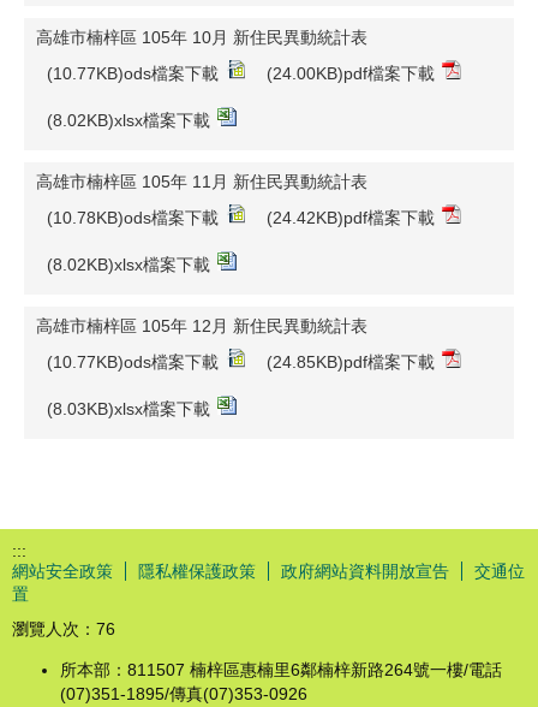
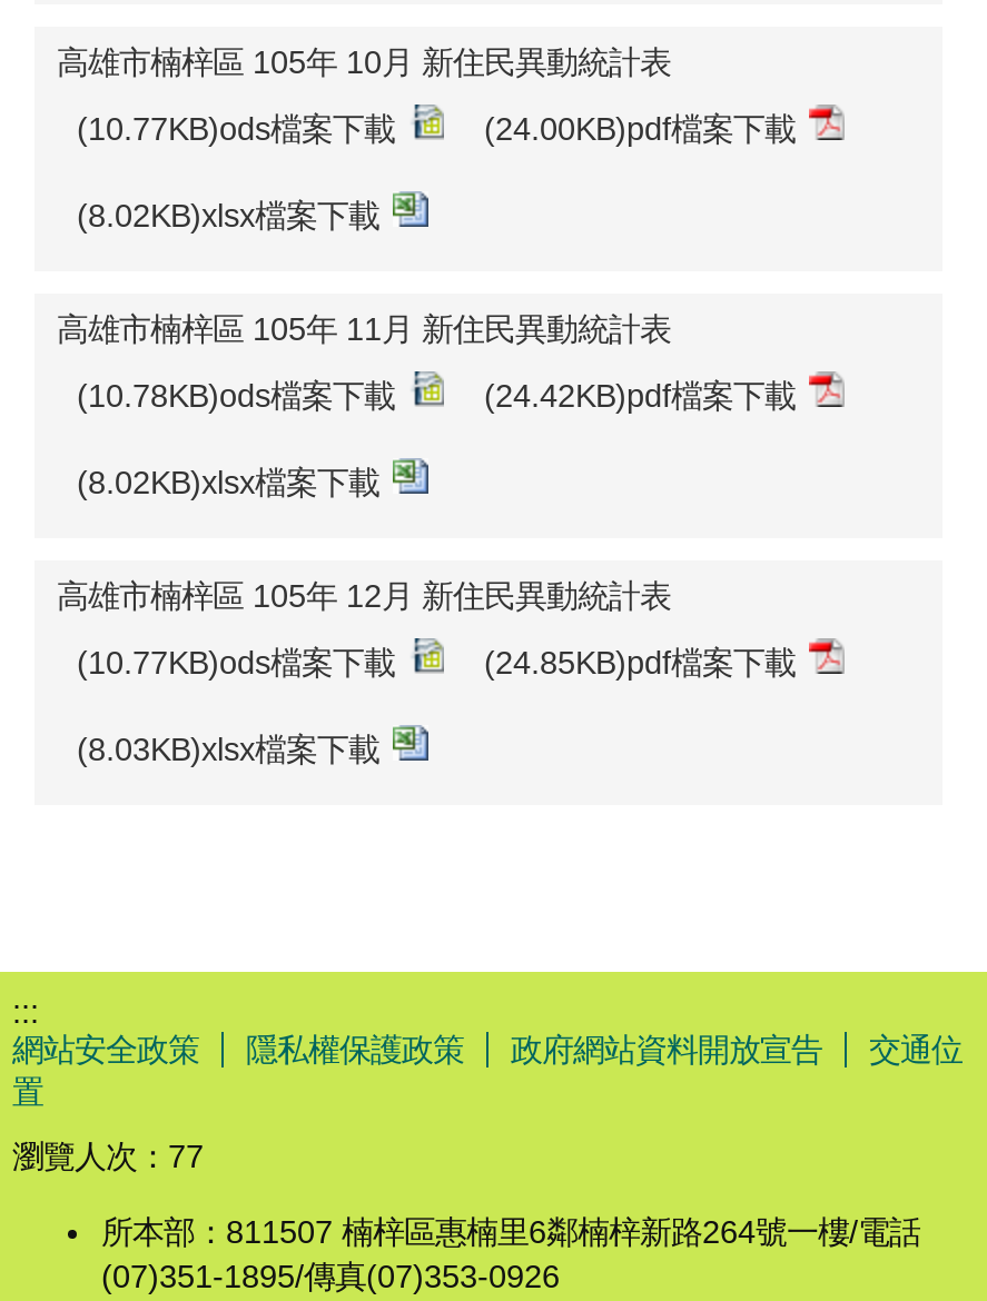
- 瀏覽人次：76
+ 瀏覽人次：77
